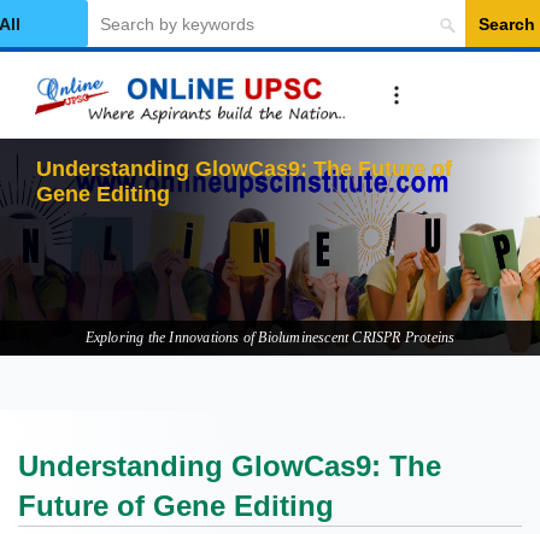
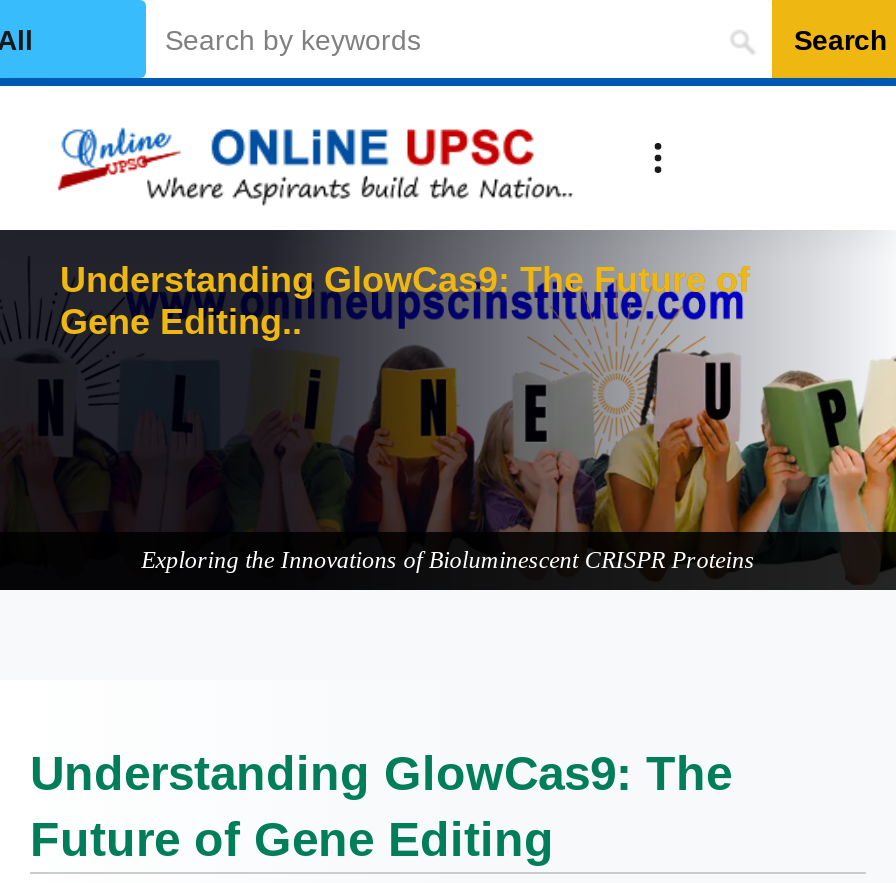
- Underst
+ Understanding GlowC
